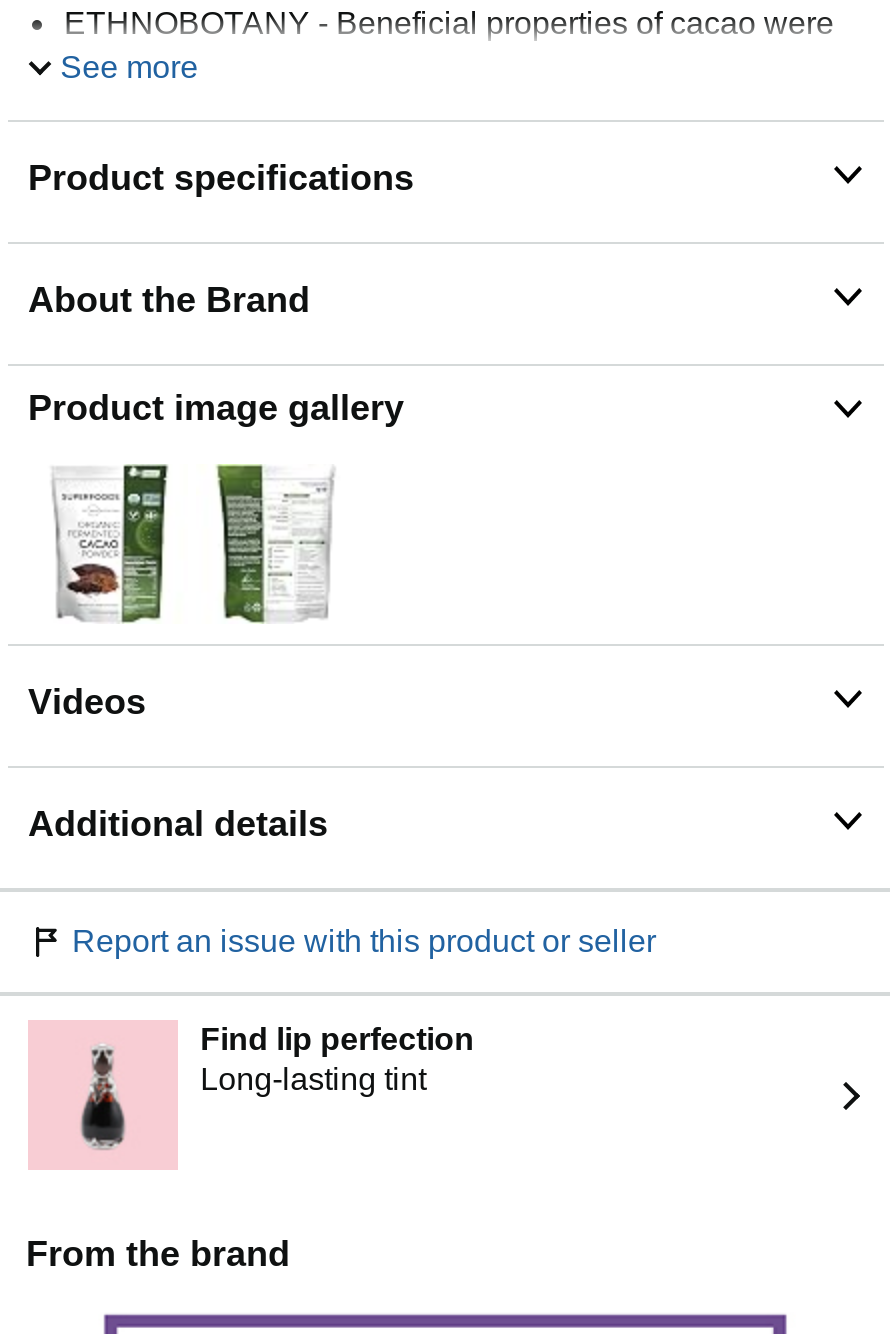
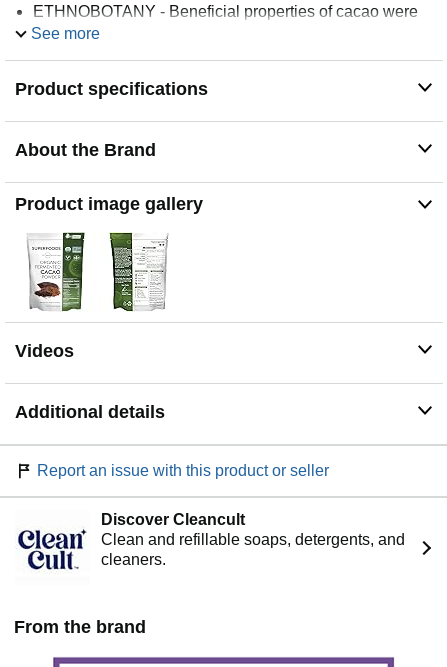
- [image]
- Find lip perfection
- Long-lasting tint
+ [image]
+ Discover Cleancult
+ Clean and refillable soaps, detergents, and
+ cleaners.
